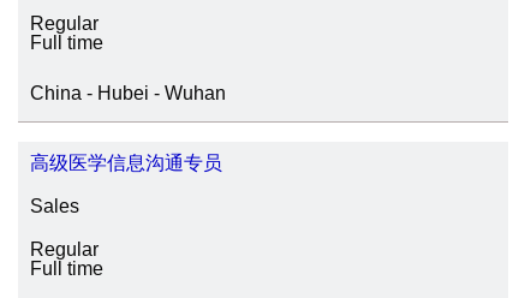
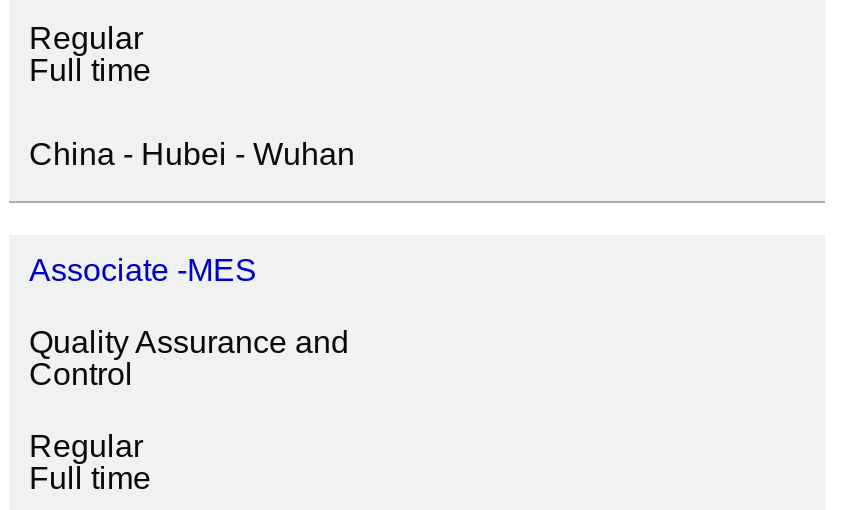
- 高级医学信息沟通专员
+ Associate -MES

- Sales
+ Quality Assurance and
+ Control
